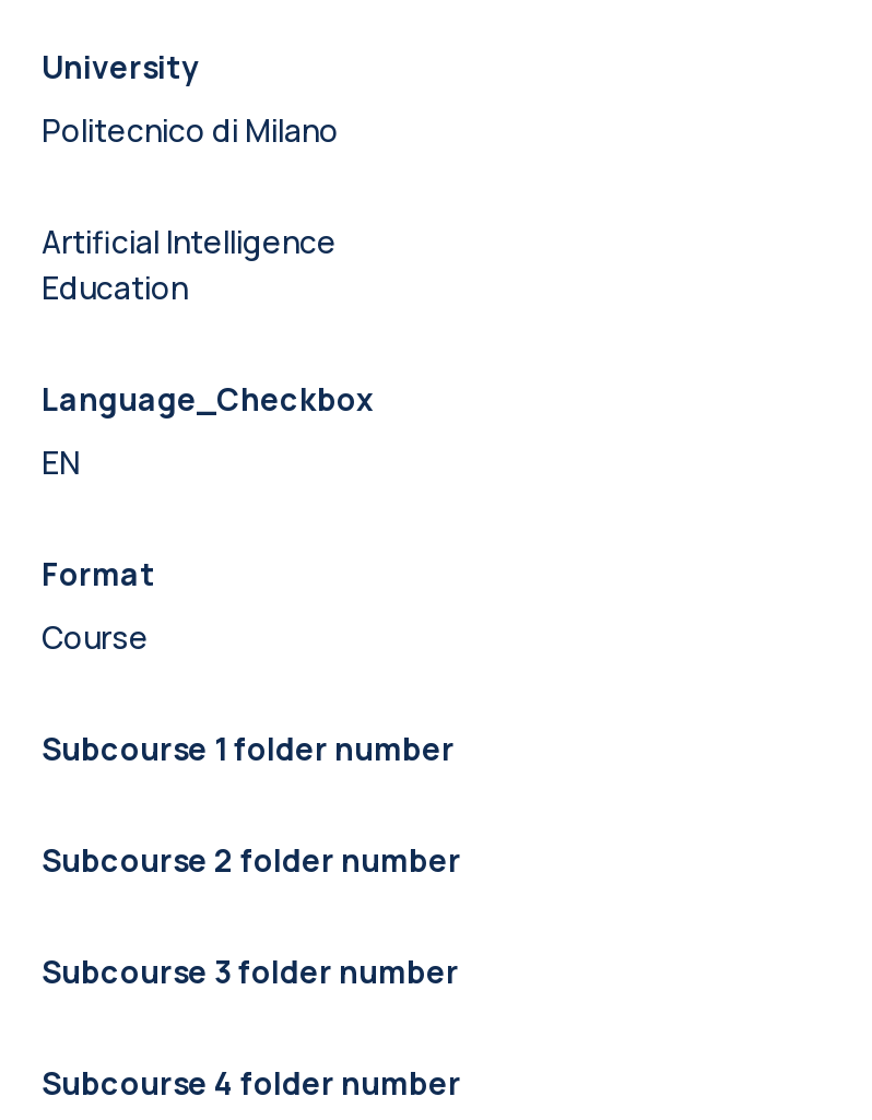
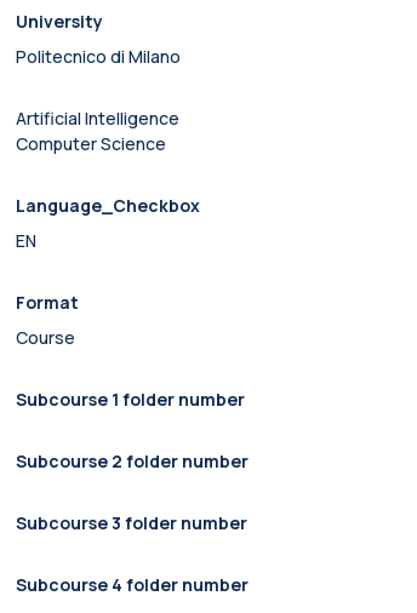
- Education
+ Computer Science
